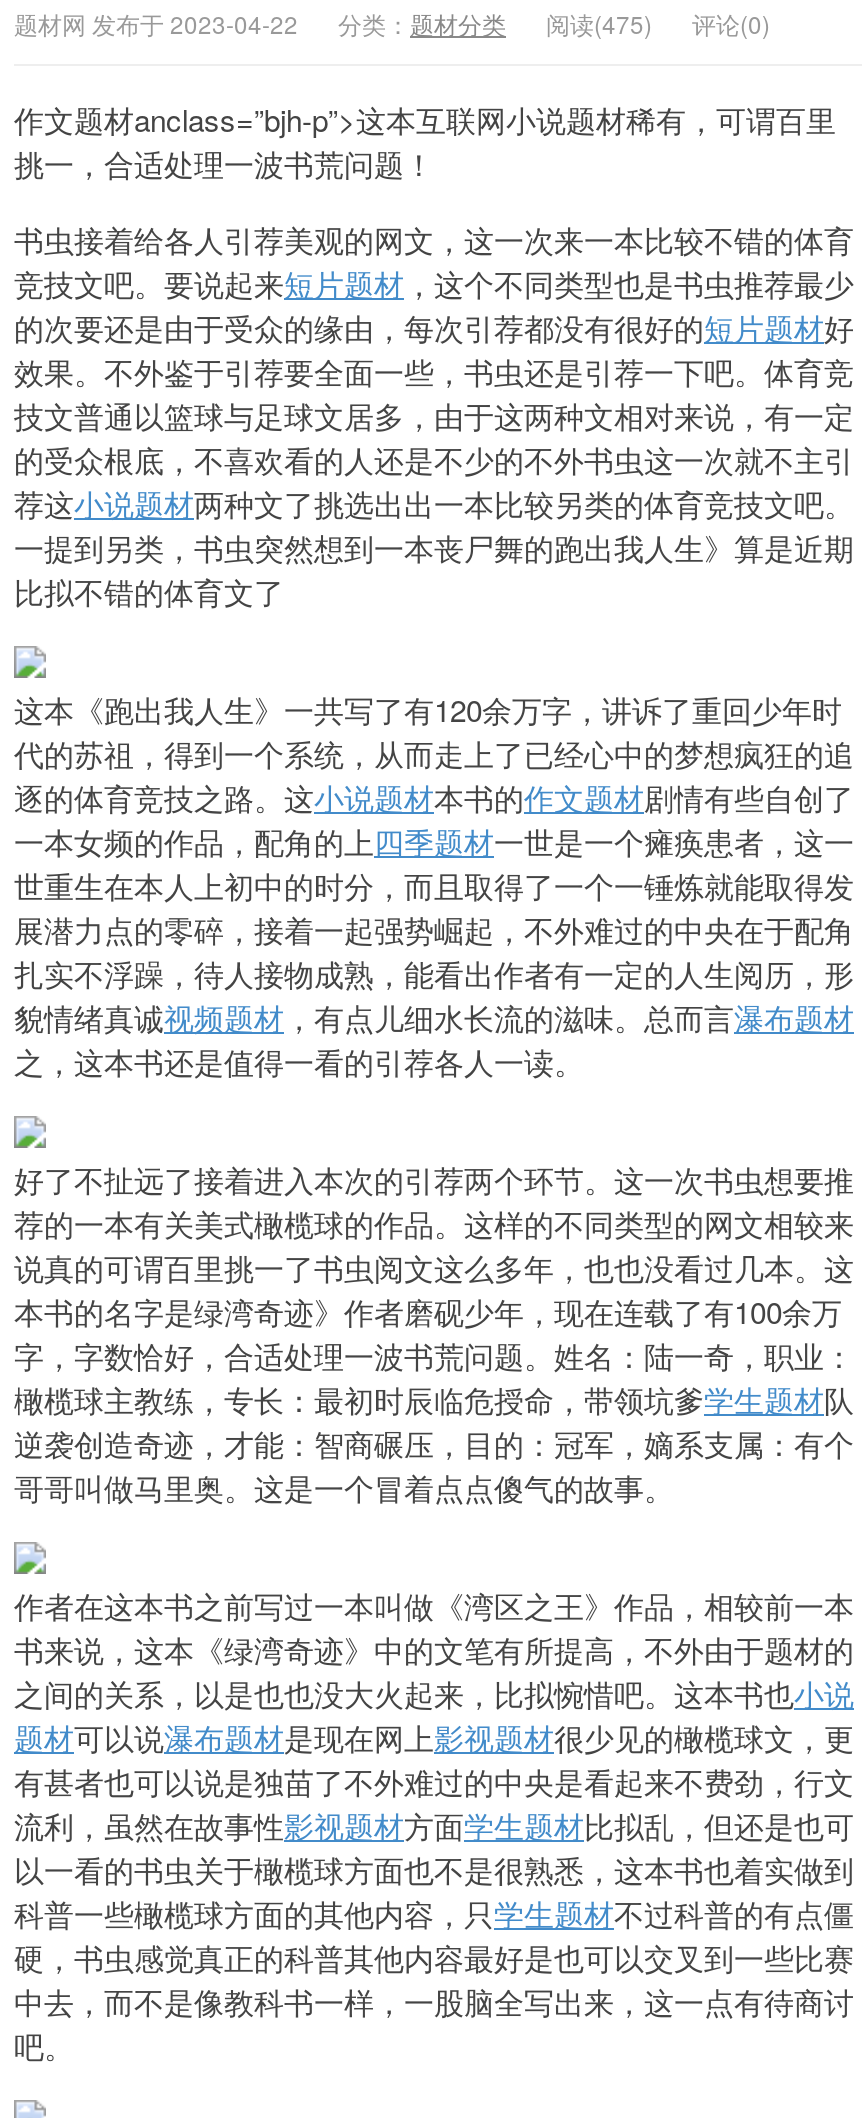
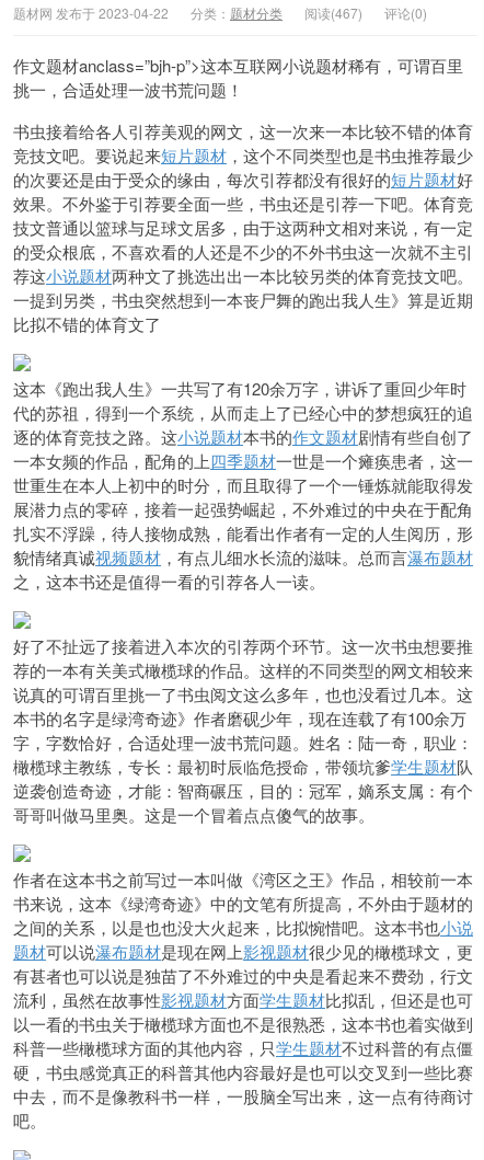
- 题材网 发布于 2023-04-22 分类：题材分类 阅读(475) 评论(0)
+ 题材网 发布于 2023-04-22 分类：题材分类 阅读(467) 评论(0)
